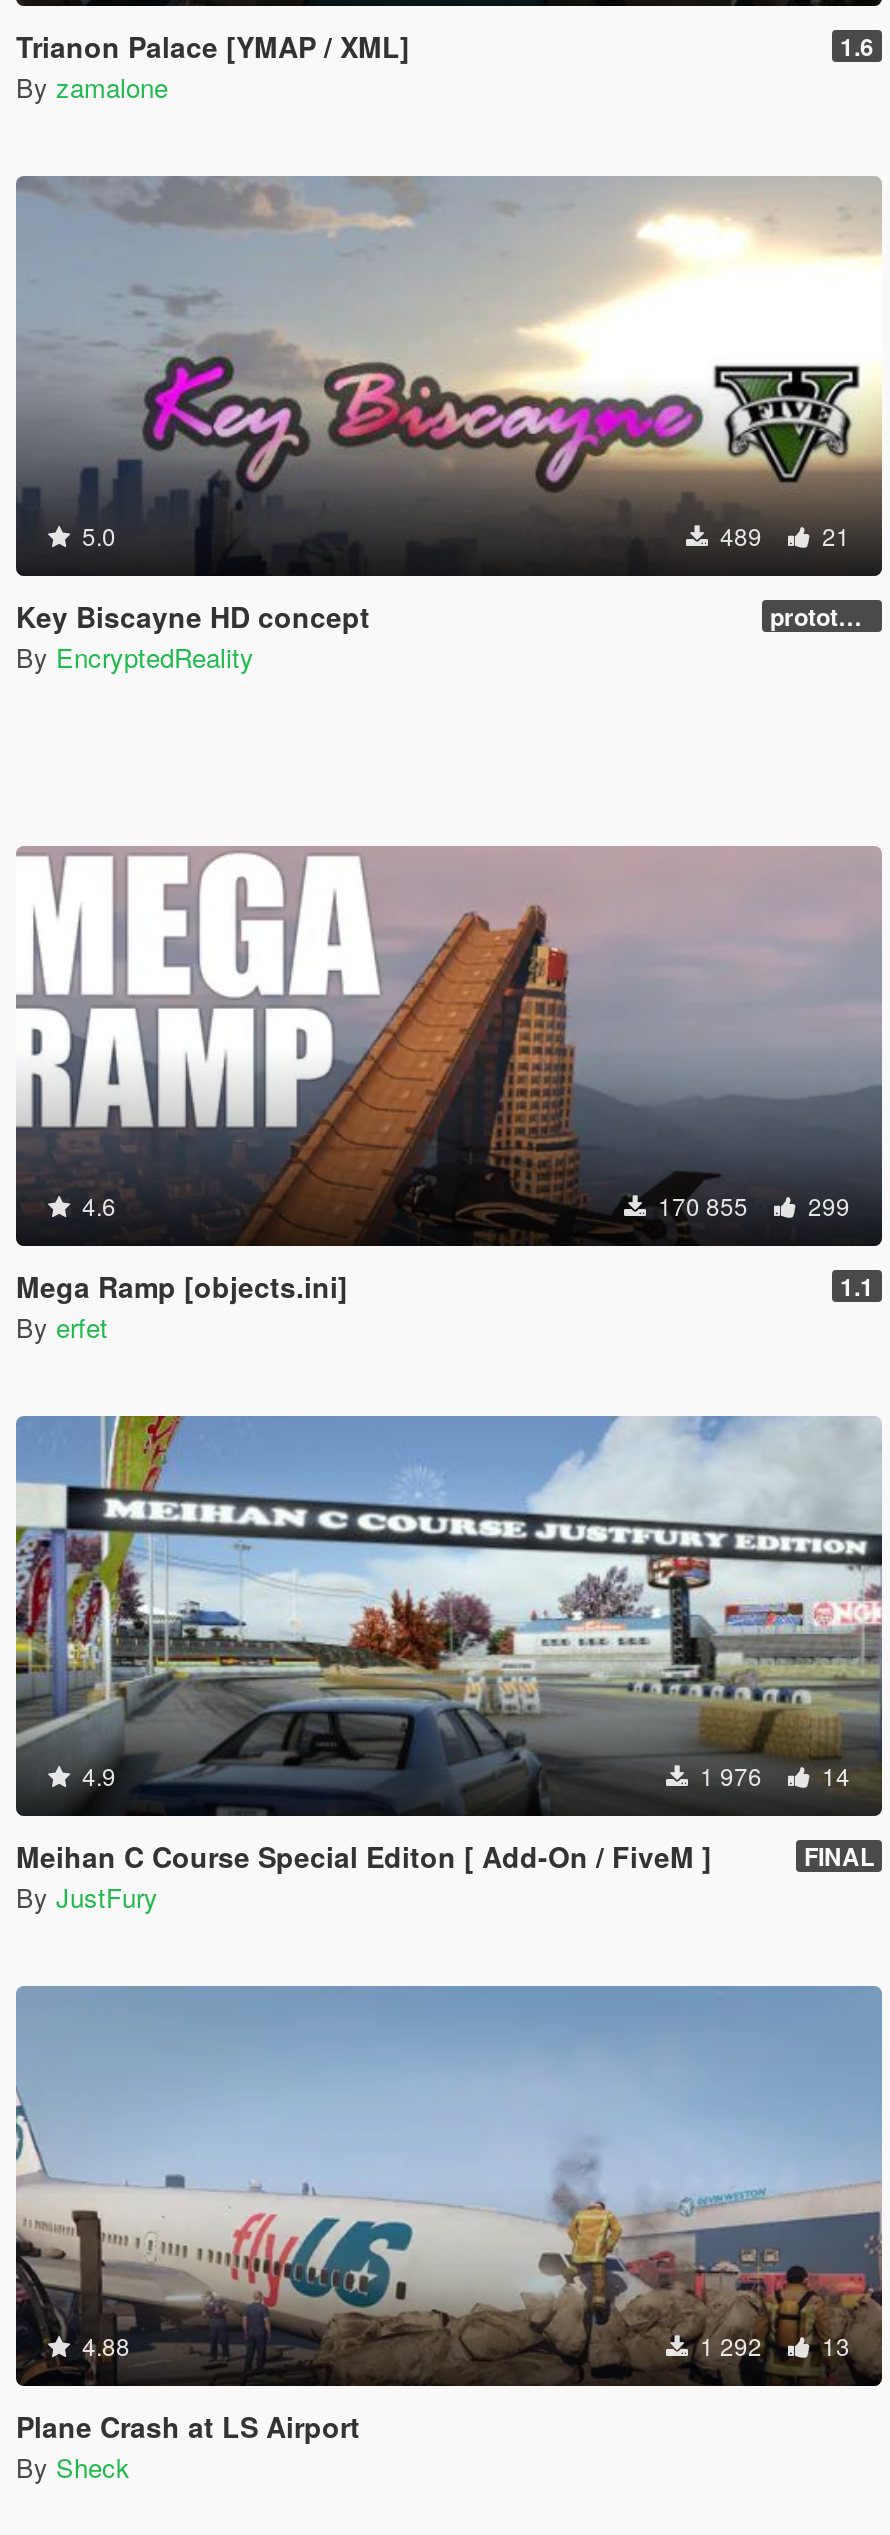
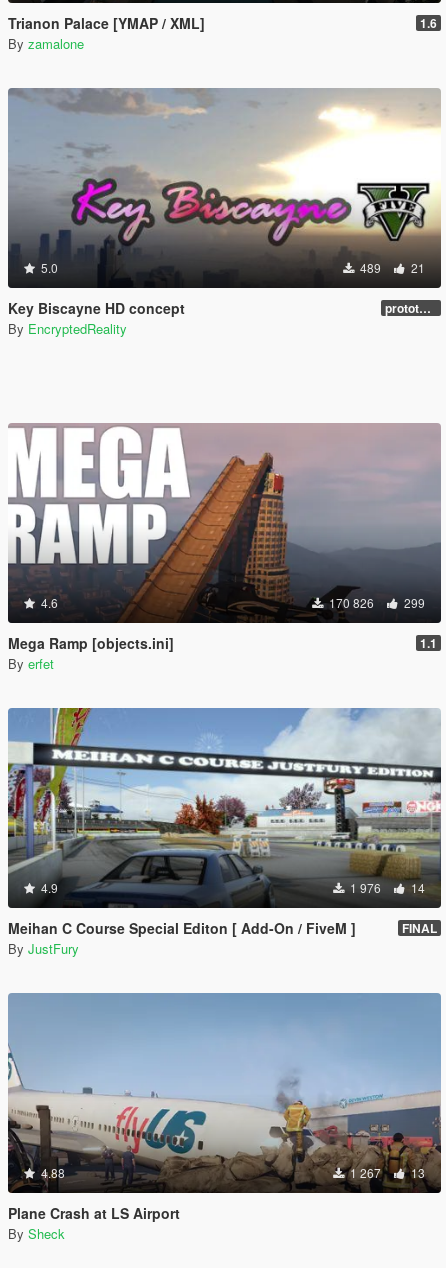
- 170 855 299
+ 170 826 299

- 1 292 13
+ 1 267 13
